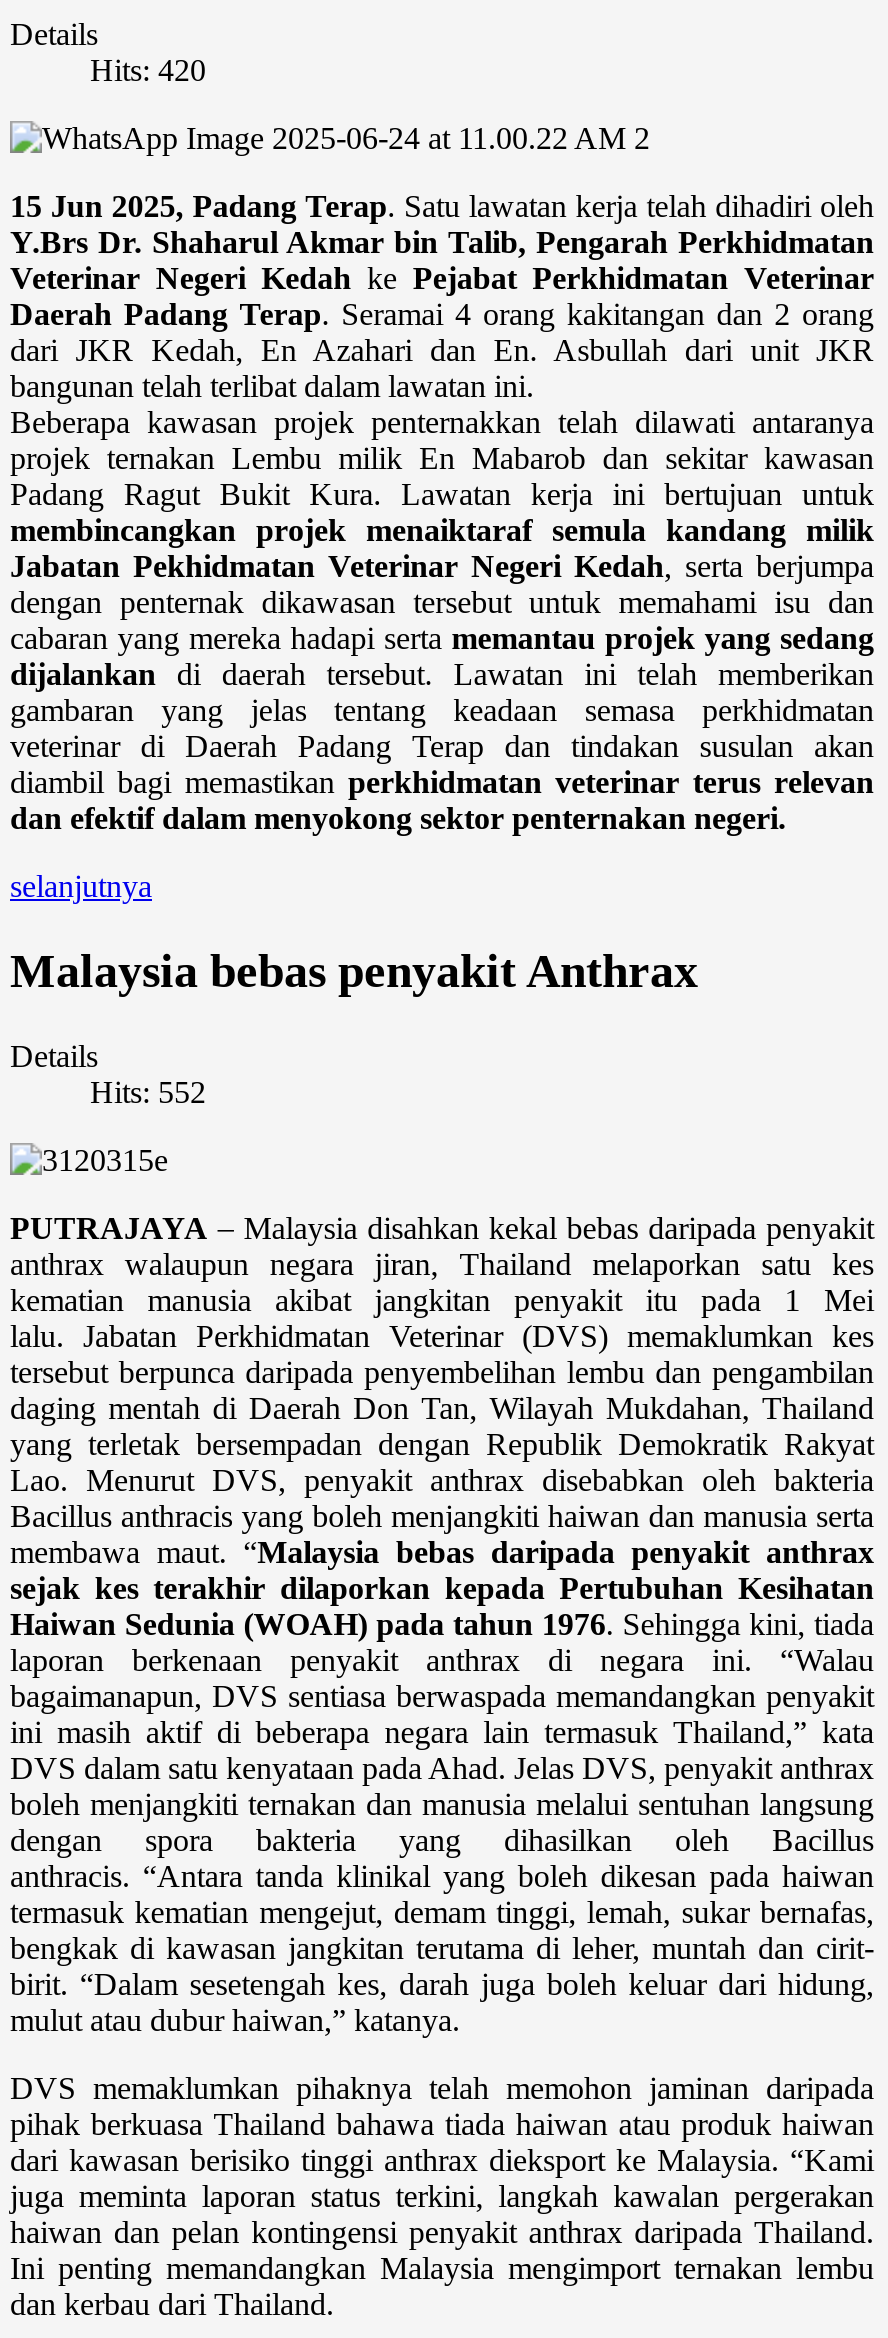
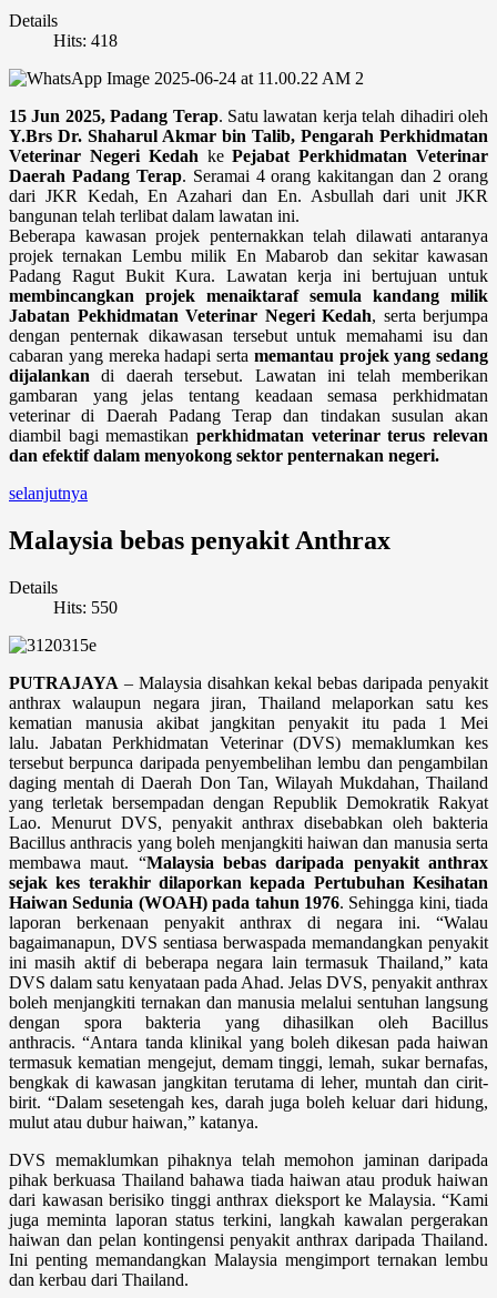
- Hits: 420
+ Hits: 418

- Hits: 552
+ Hits: 550
